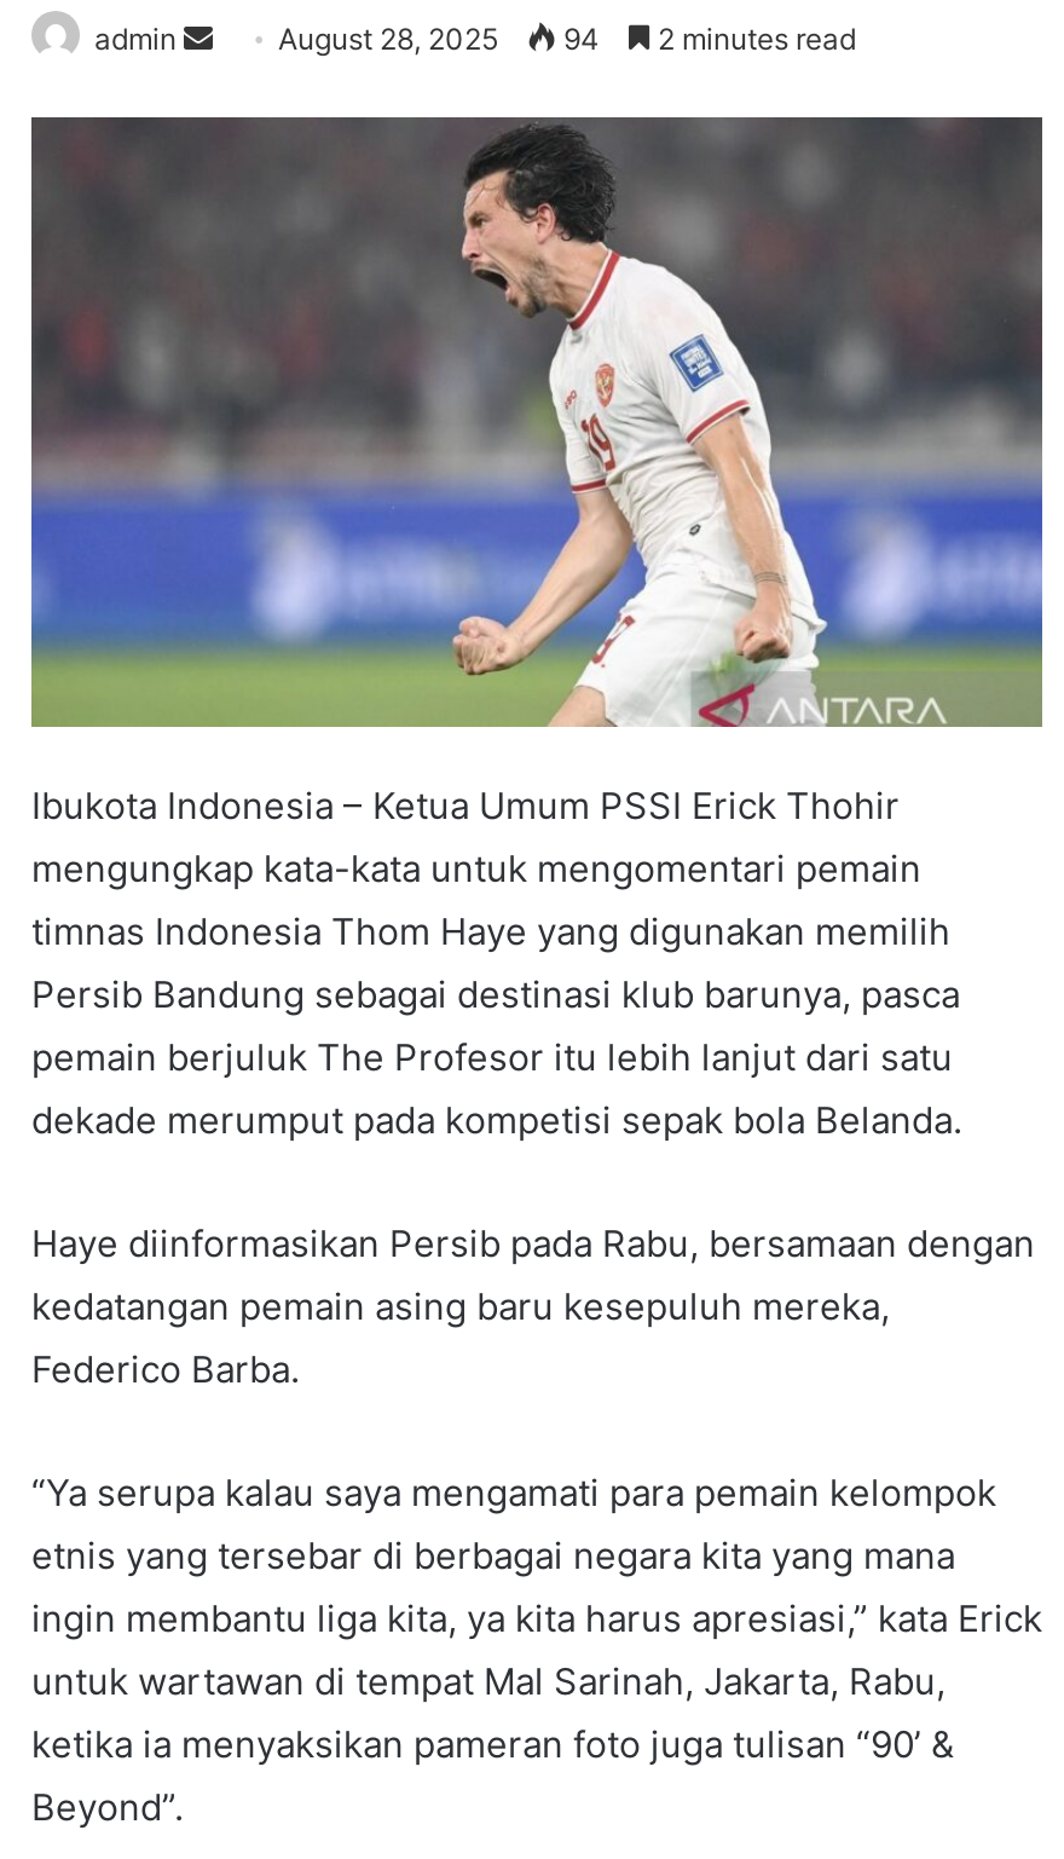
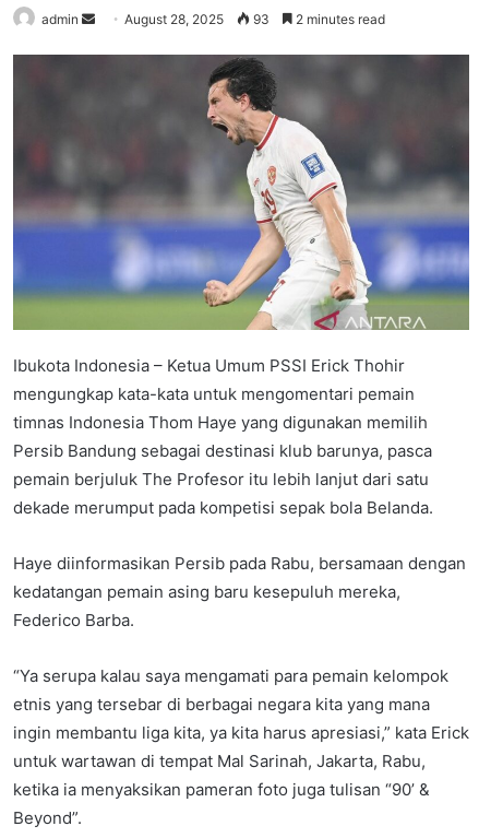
- 94
+ 93
